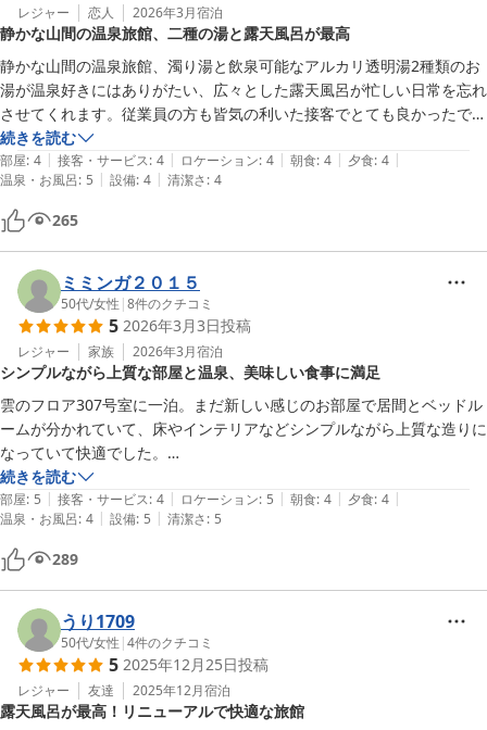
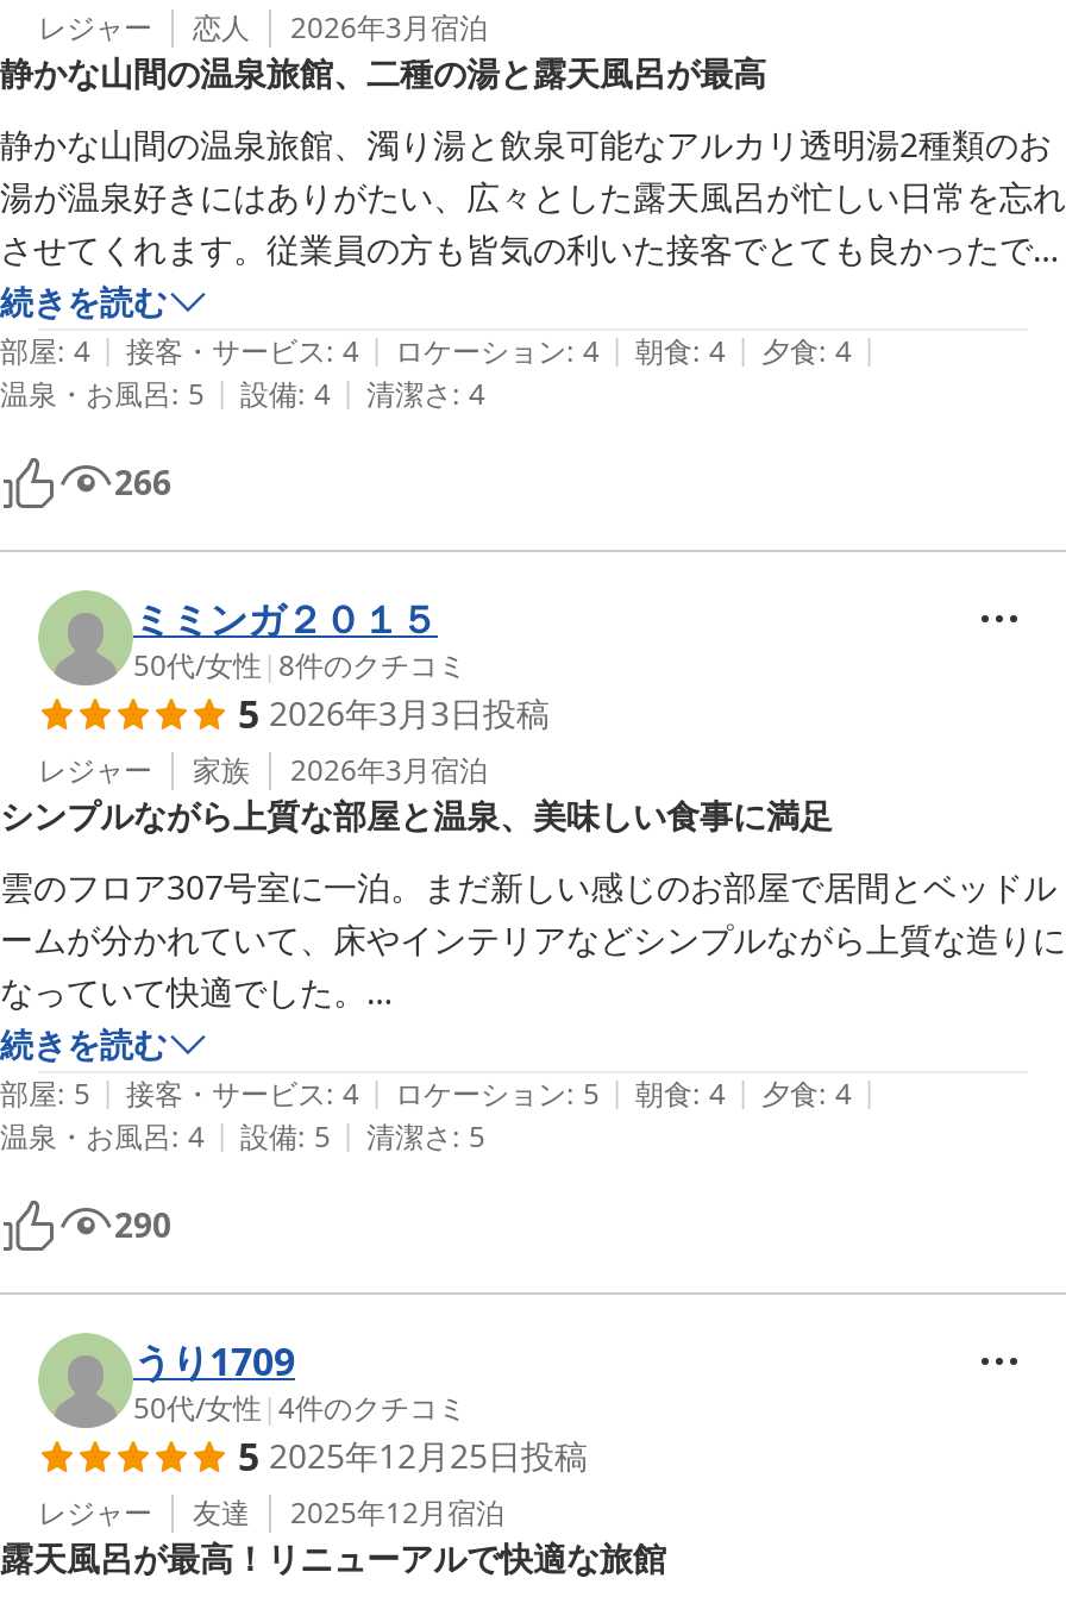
- 265
+ 266

- 289
+ 290
